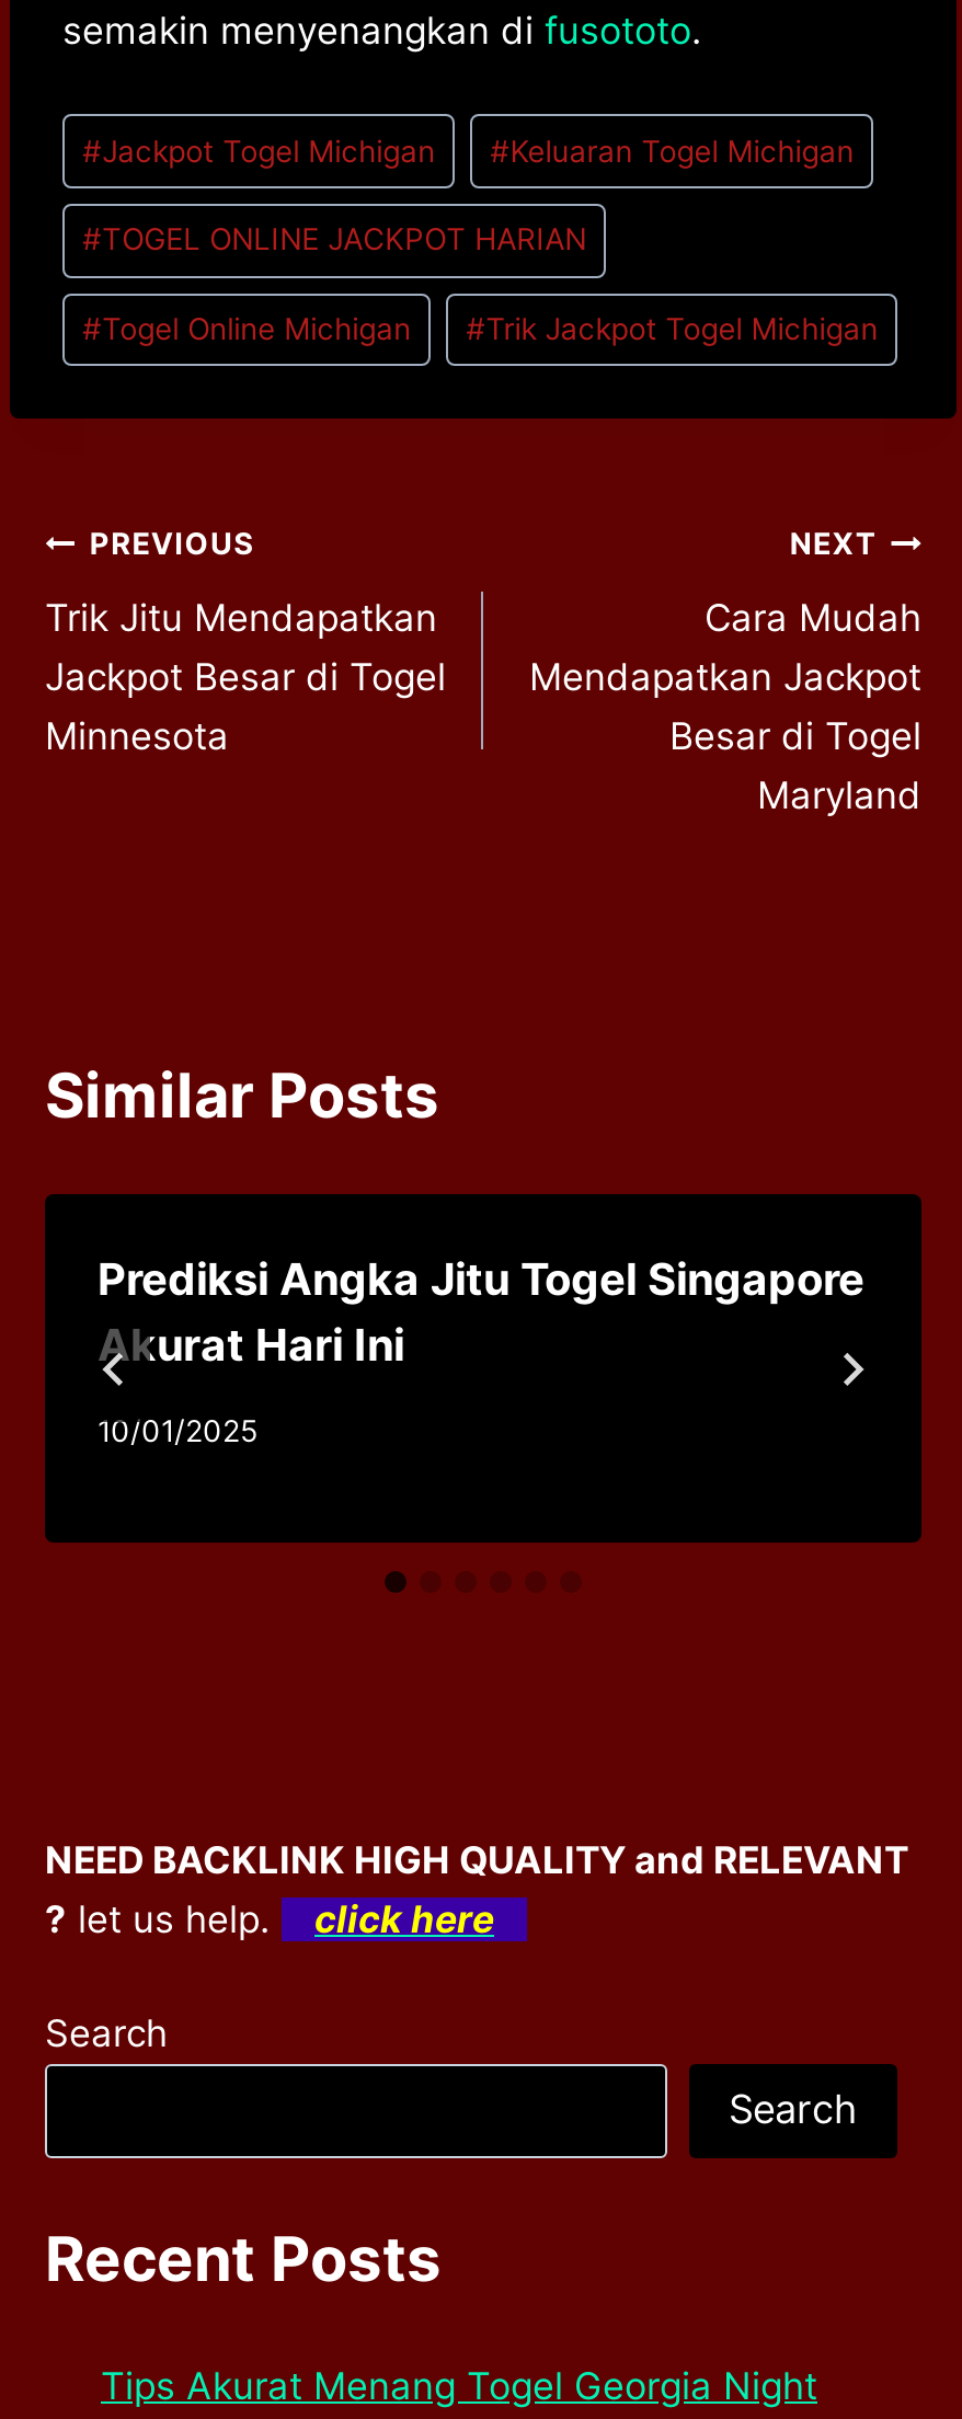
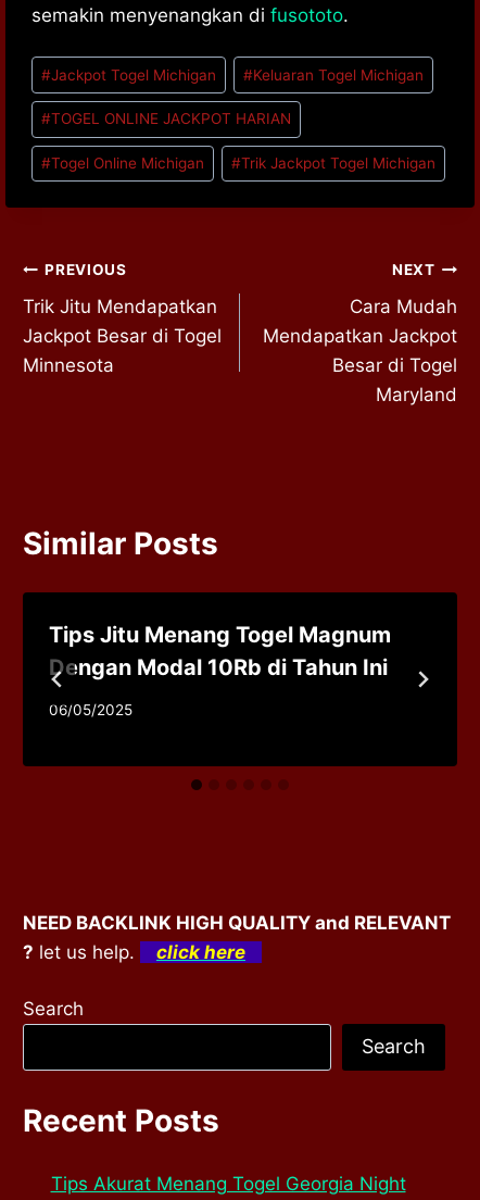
- Prediksi Angka Jitu Togel Singapore
- Akurat Hari Ini
+ Tips Jitu Menang Togel Magnum
+ Dengan Modal 10Rb di Tahun Ini

- 10/01/2025
+ 06/05/2025
